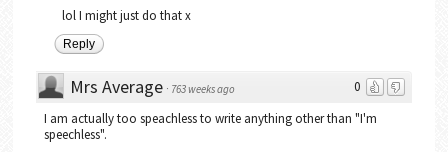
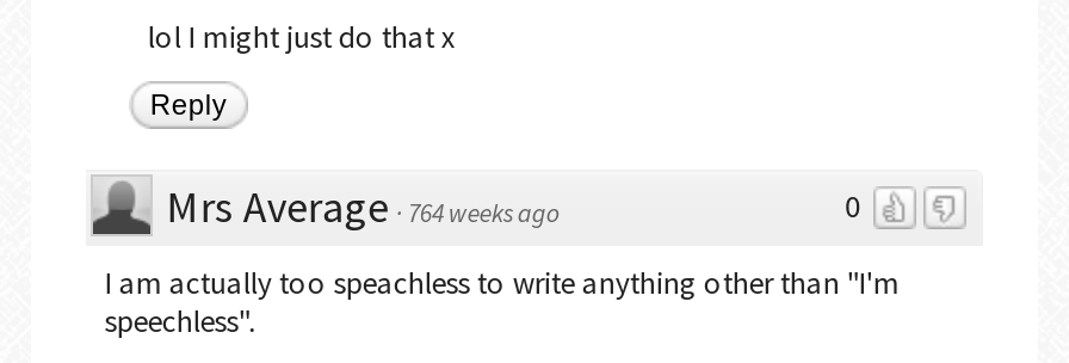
- Mrs Average · 763 weeks ago
+ Mrs Average · 764 weeks ago
